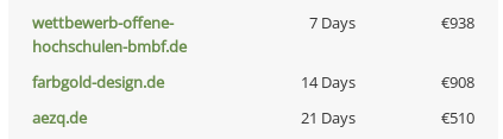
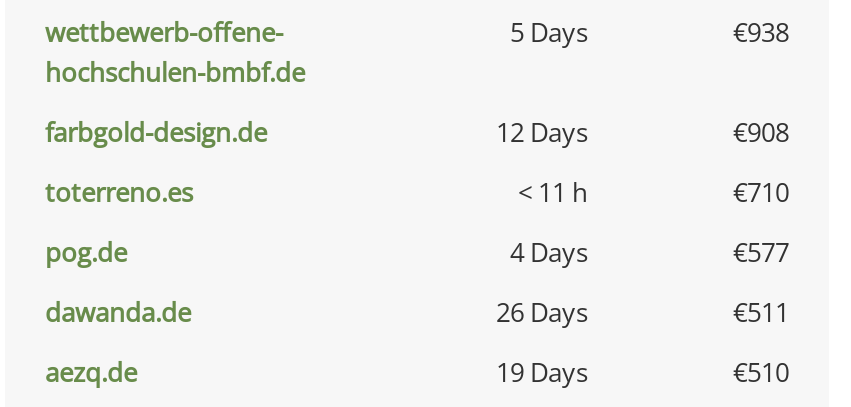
- 7 Days
+ 5 Days

- 14 Days
+ 12 Days

+ toterreno.es
+ < 11 h
+ €710
+ pog.de
+ 4 Days
+ €577
+ dawanda.de
+ 26 Days
+ €511

- 21 Days
+ 19 Days
